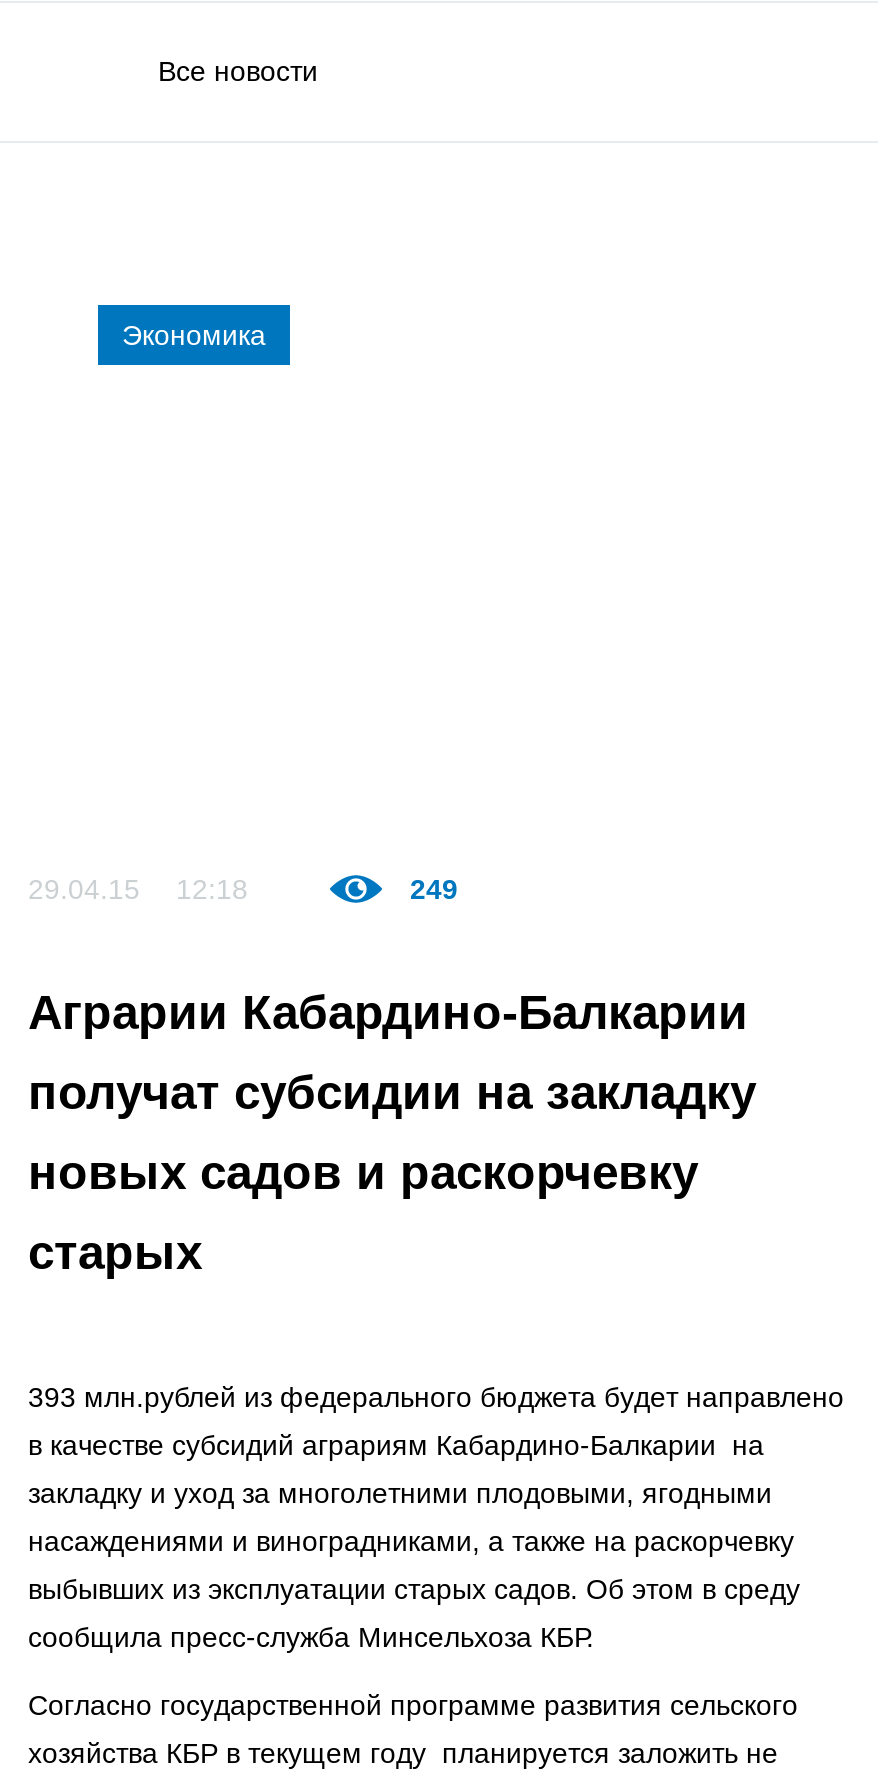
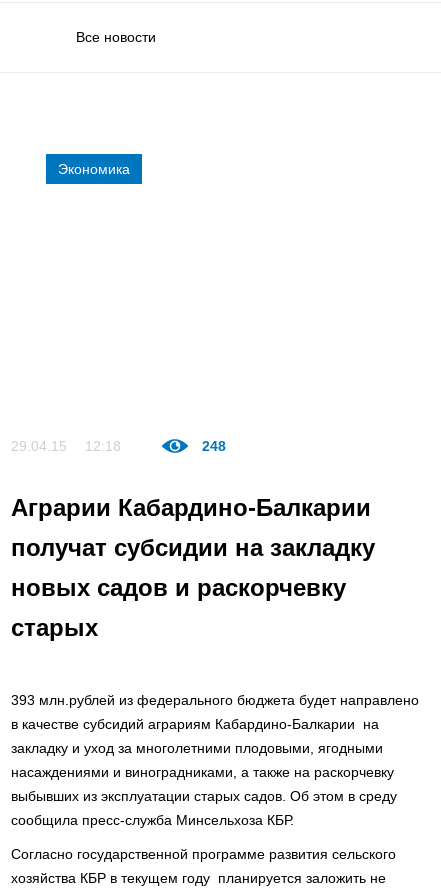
- 249
+ 248
